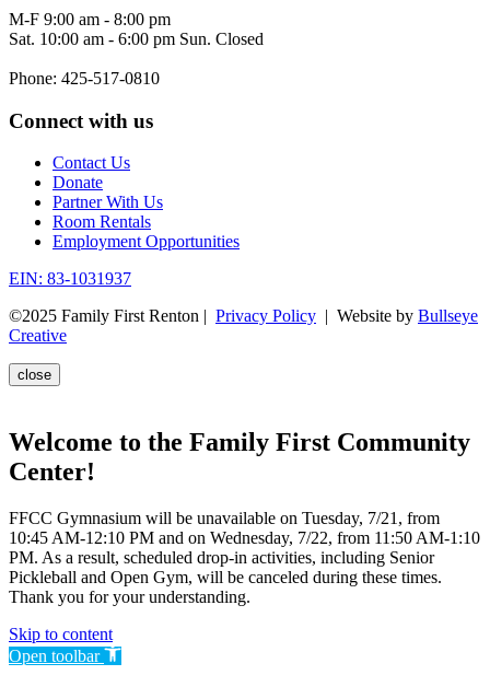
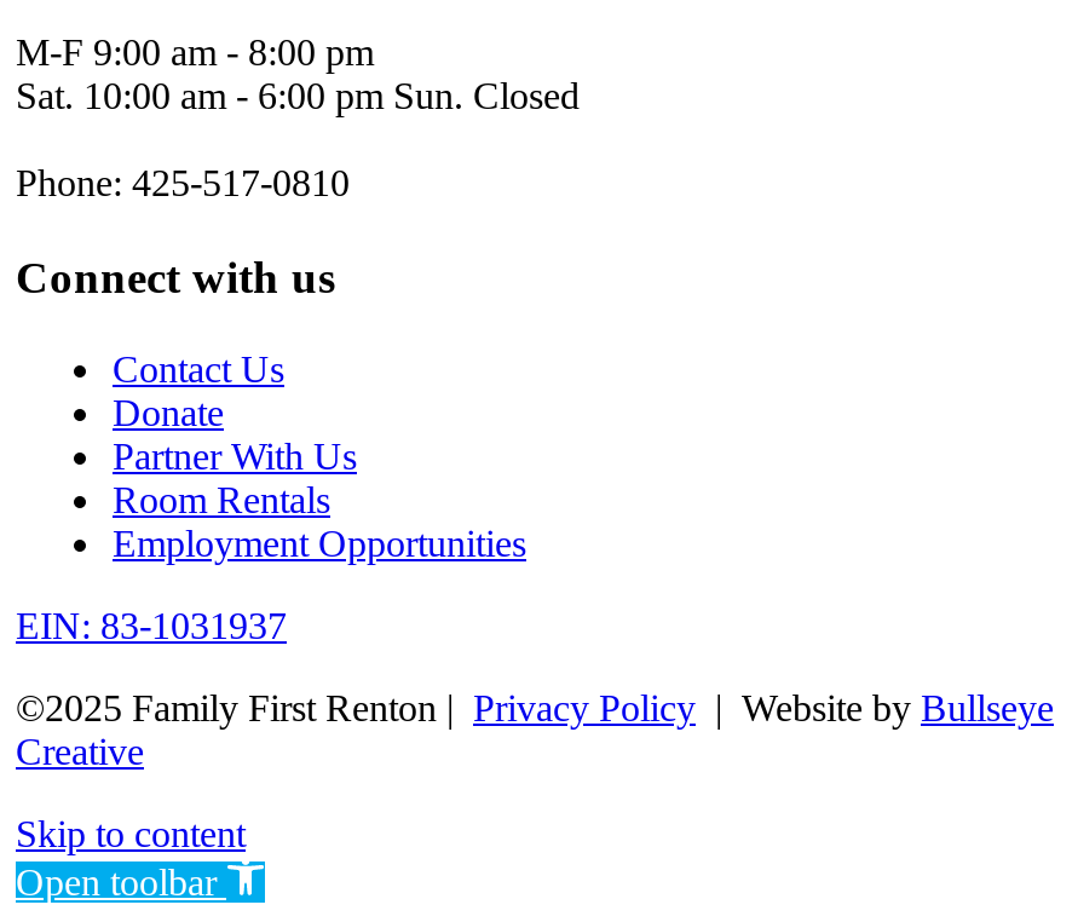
- close
- Welcome to the Family First Community
- Center!
- FFCC Gymnasium will be unavailable on Tuesday, 7/21, from
- 10:45 AM-12:10 PM and on Wednesday, 7/22, from 11:50 AM-1:10
- PM. As a result, scheduled drop-in activities, including Senior
- Pickleball and Open Gym, will be canceled during these times.
- Thank you for your understanding.
